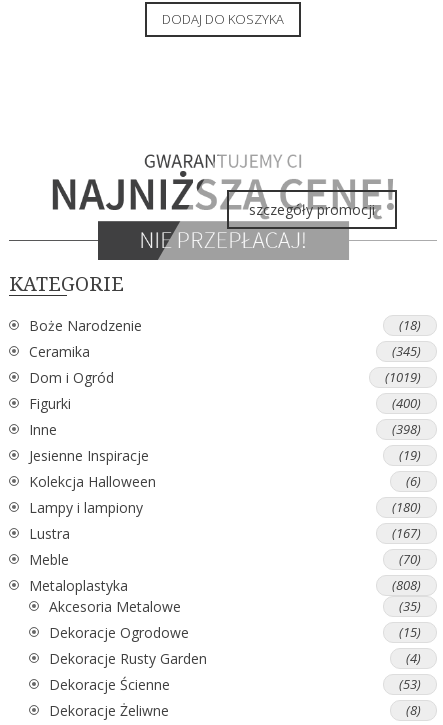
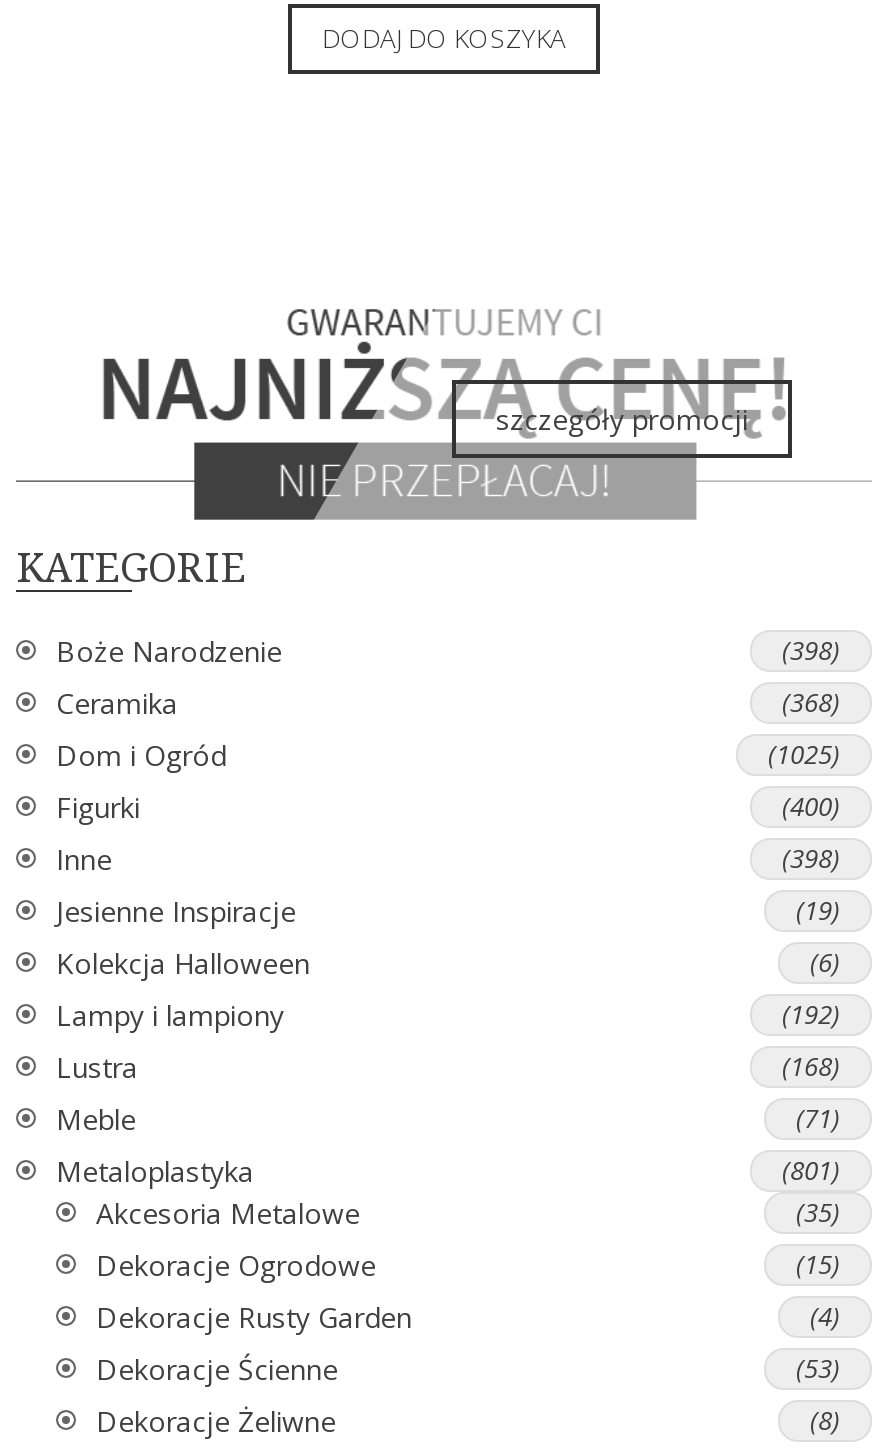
- (18)
+ (398)

- (345)
+ (368)

- (1019)
+ (1025)

- (180)
+ (192)

- (167)
+ (168)

- (70)
+ (71)

- (808)
+ (801)
